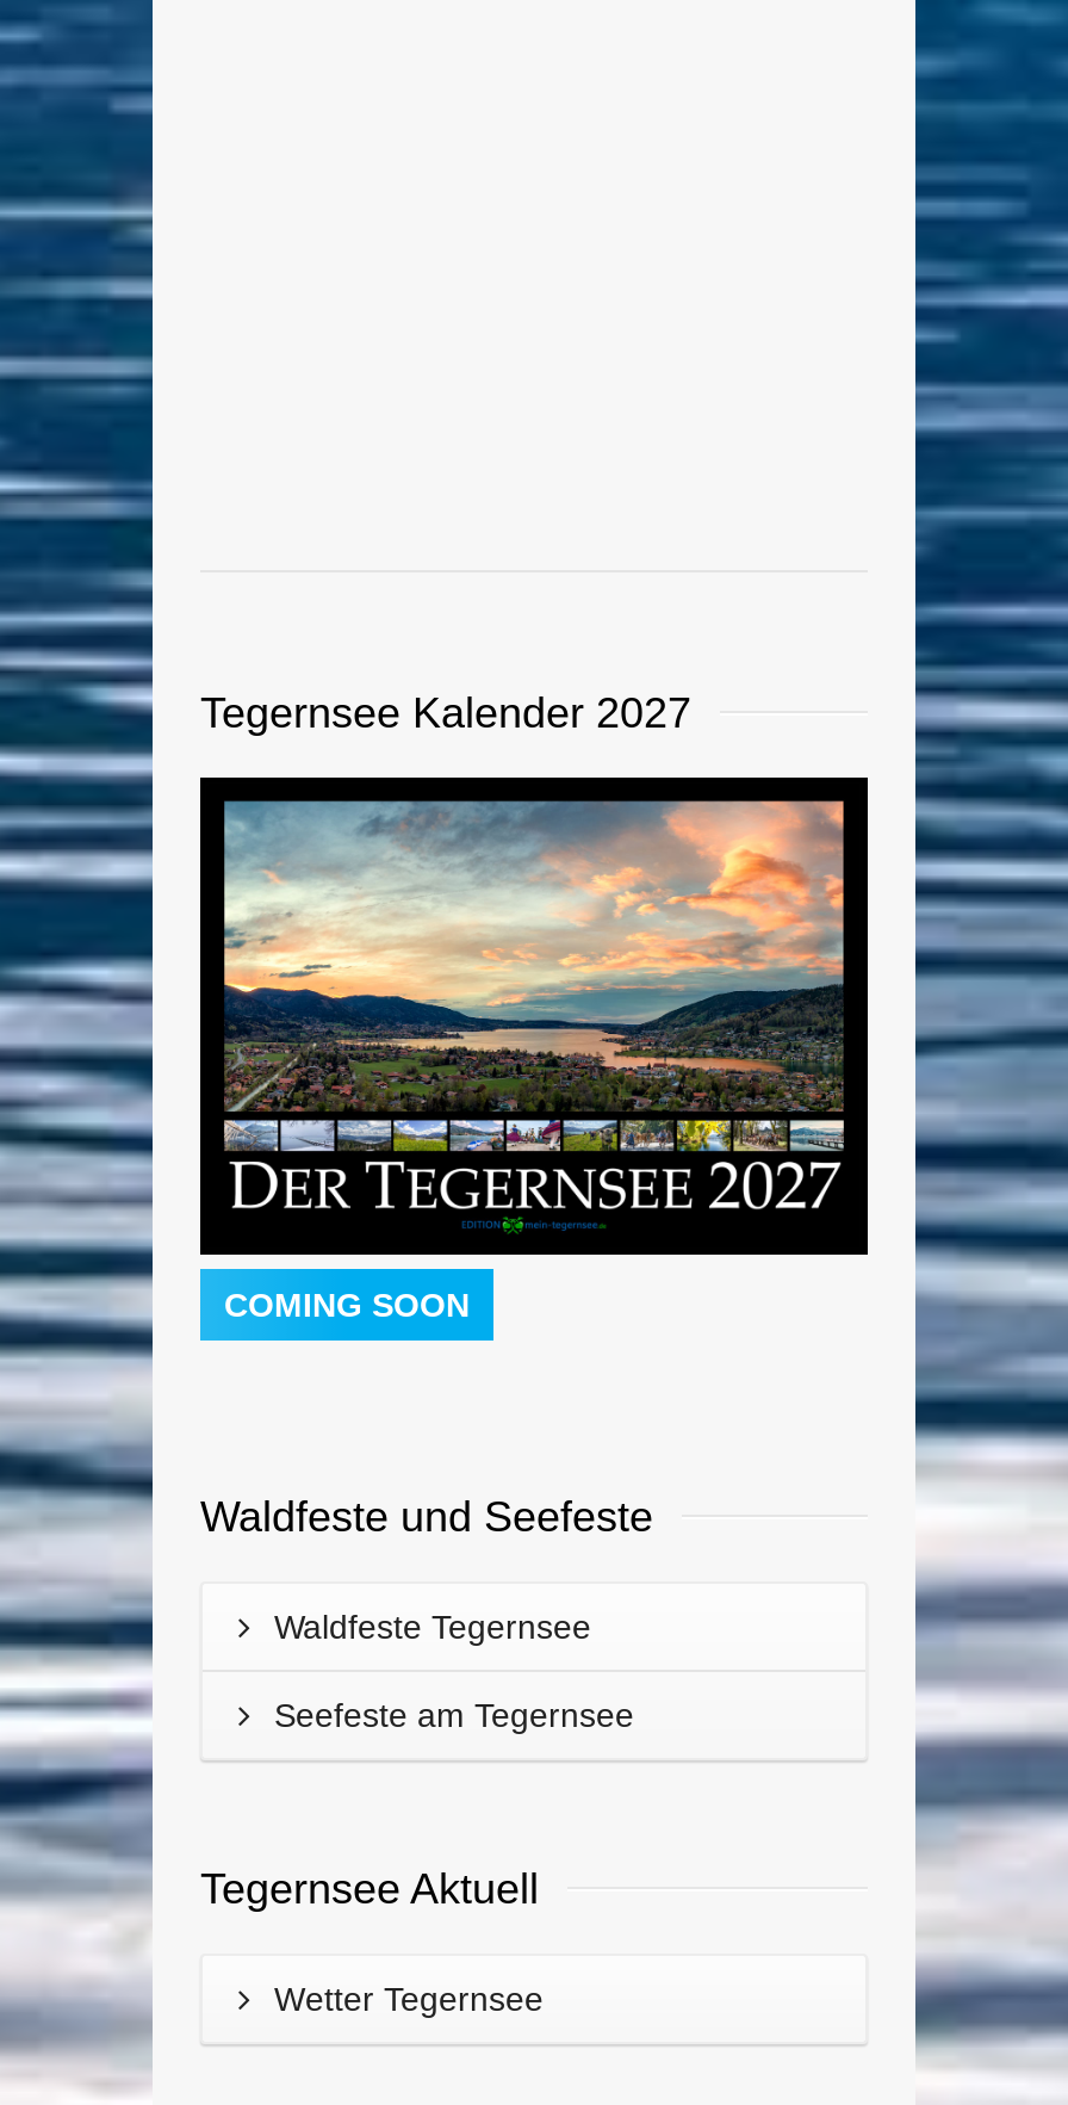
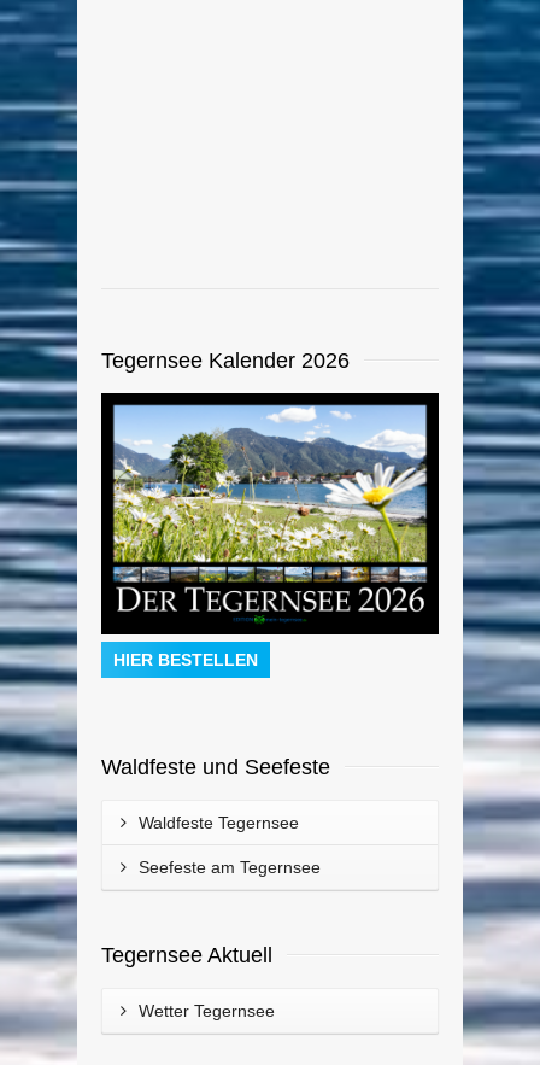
- Tegernsee Kalender 2027
+ Tegernsee Kalender 2026

- [image]
- COMING SOON
+ [image]
+ HIER BESTELLEN
